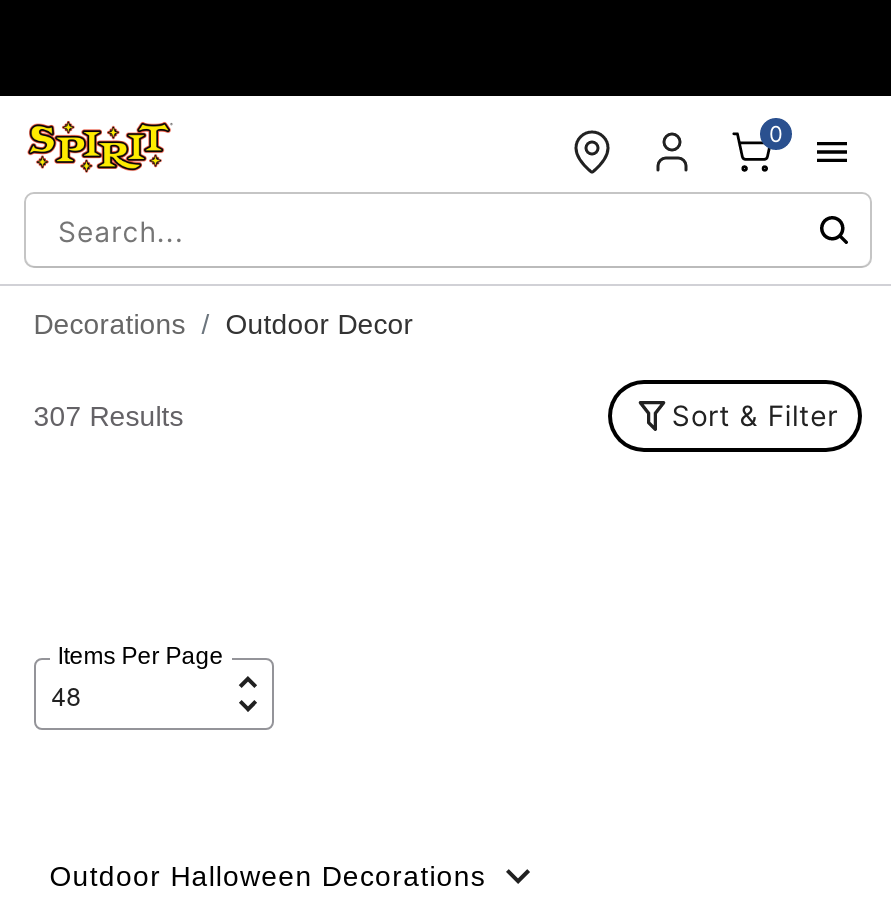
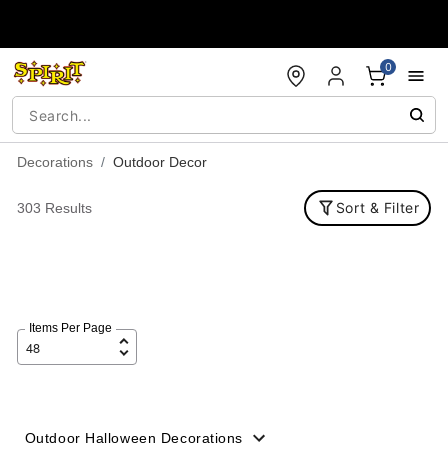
- 307 Results
+ 303 Results
